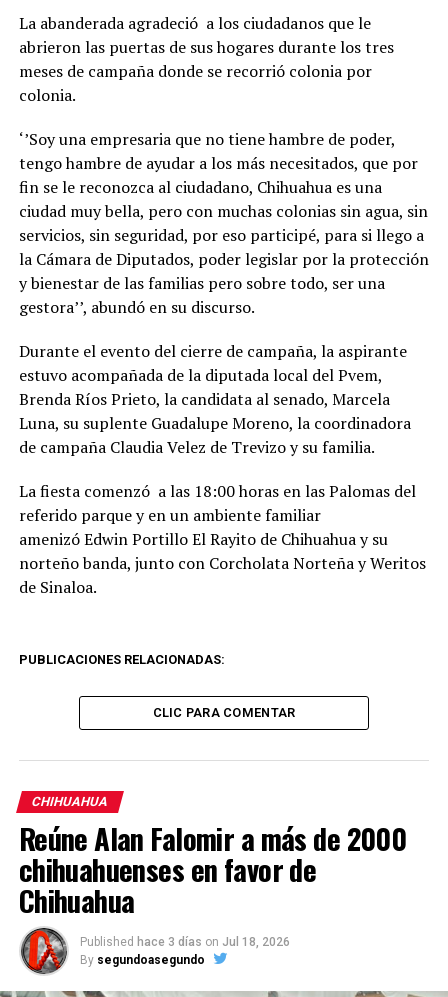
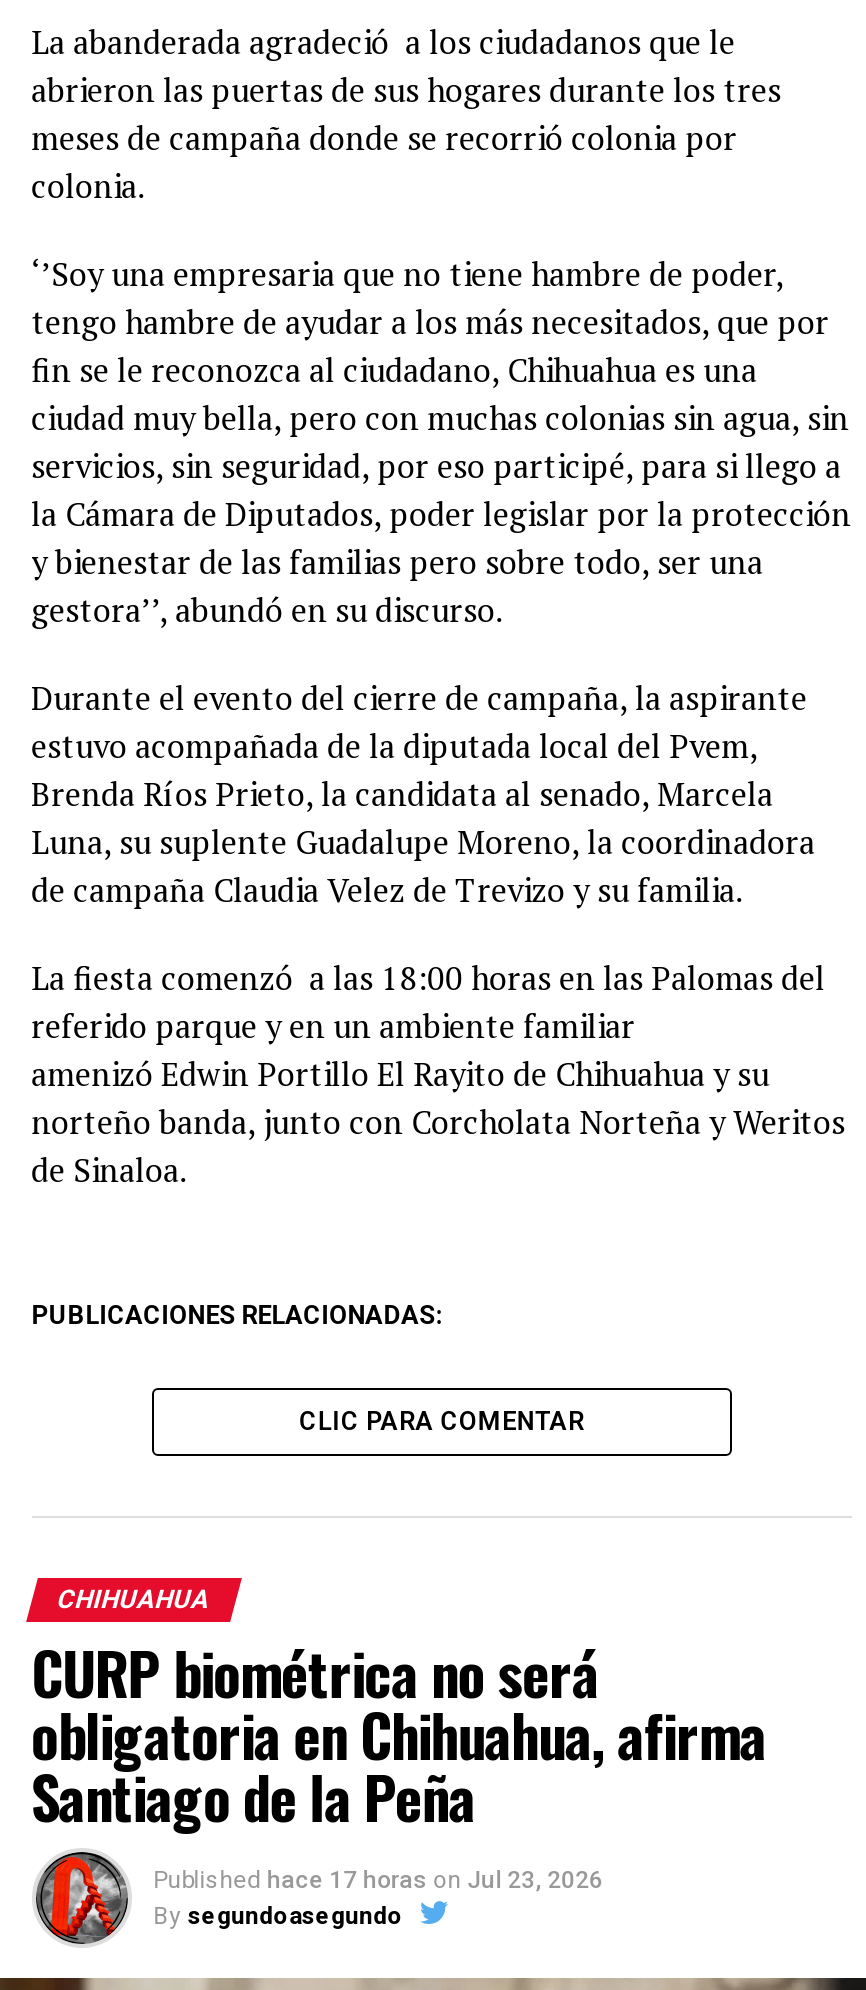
- Reúne Alan Falomir a más de 2000
- chihuahuenses en favor de
- Chihuahua
- Published hace 3 días on Jul 18, 2026
+ CURP biométrica no será
+ obligatoria en Chihuahua, afirma
+ Santiago de la Peña
+ Published hace 17 horas on Jul 23, 2026
